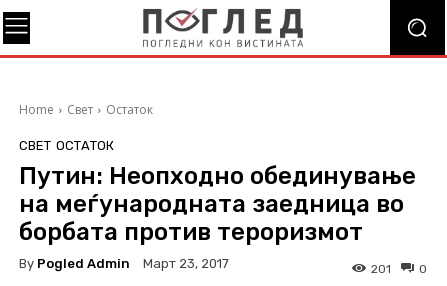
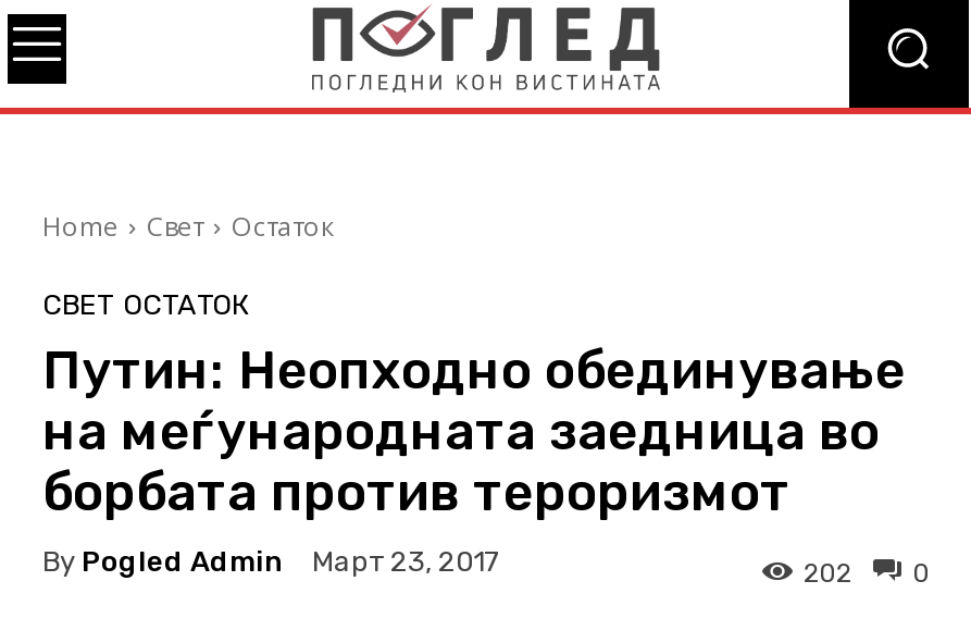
- 201 0
+ 202 0
